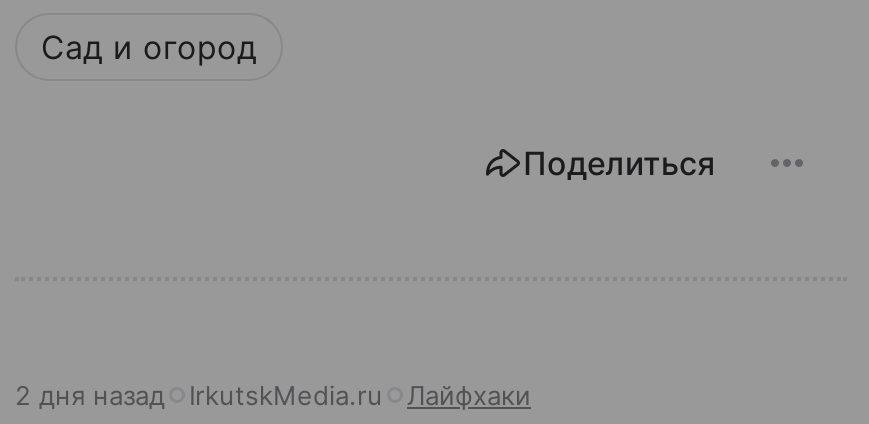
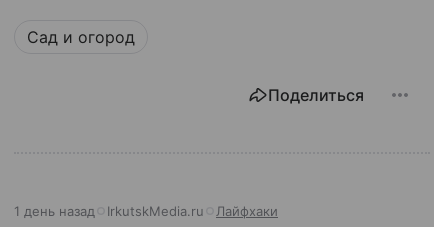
- 2 дня назад IrkutskMedia.ru Лайфхаки
+ 1 день назад IrkutskMedia.ru Лайфхаки
